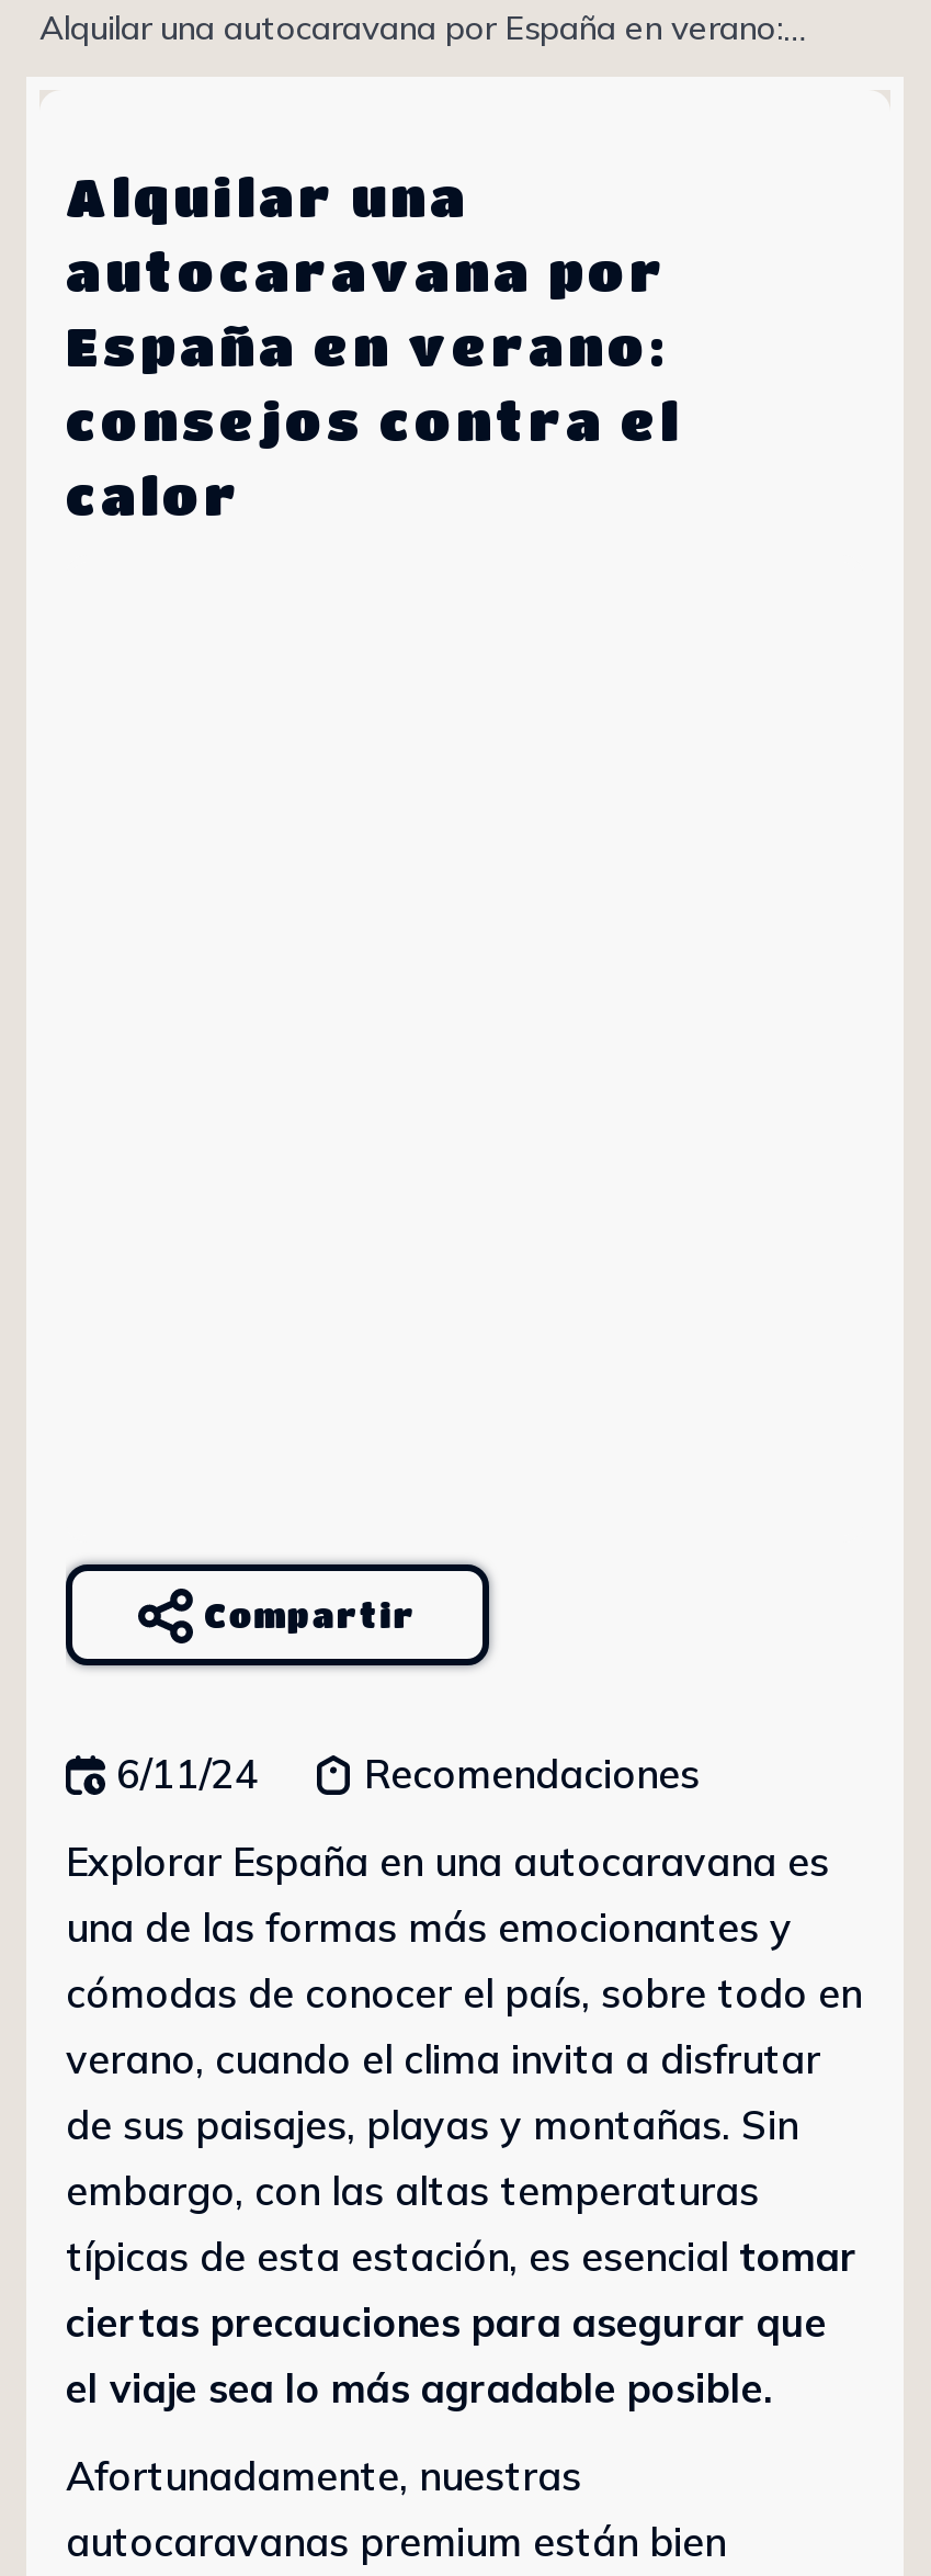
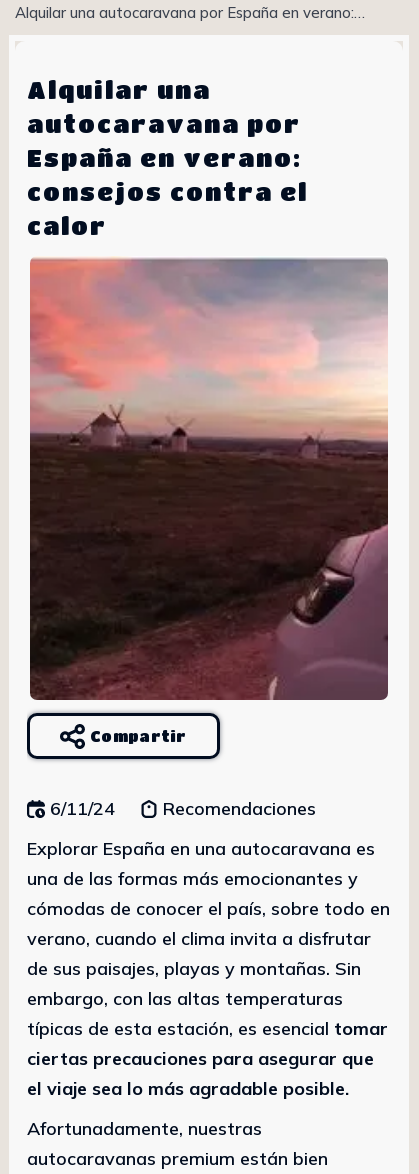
+ [image]
